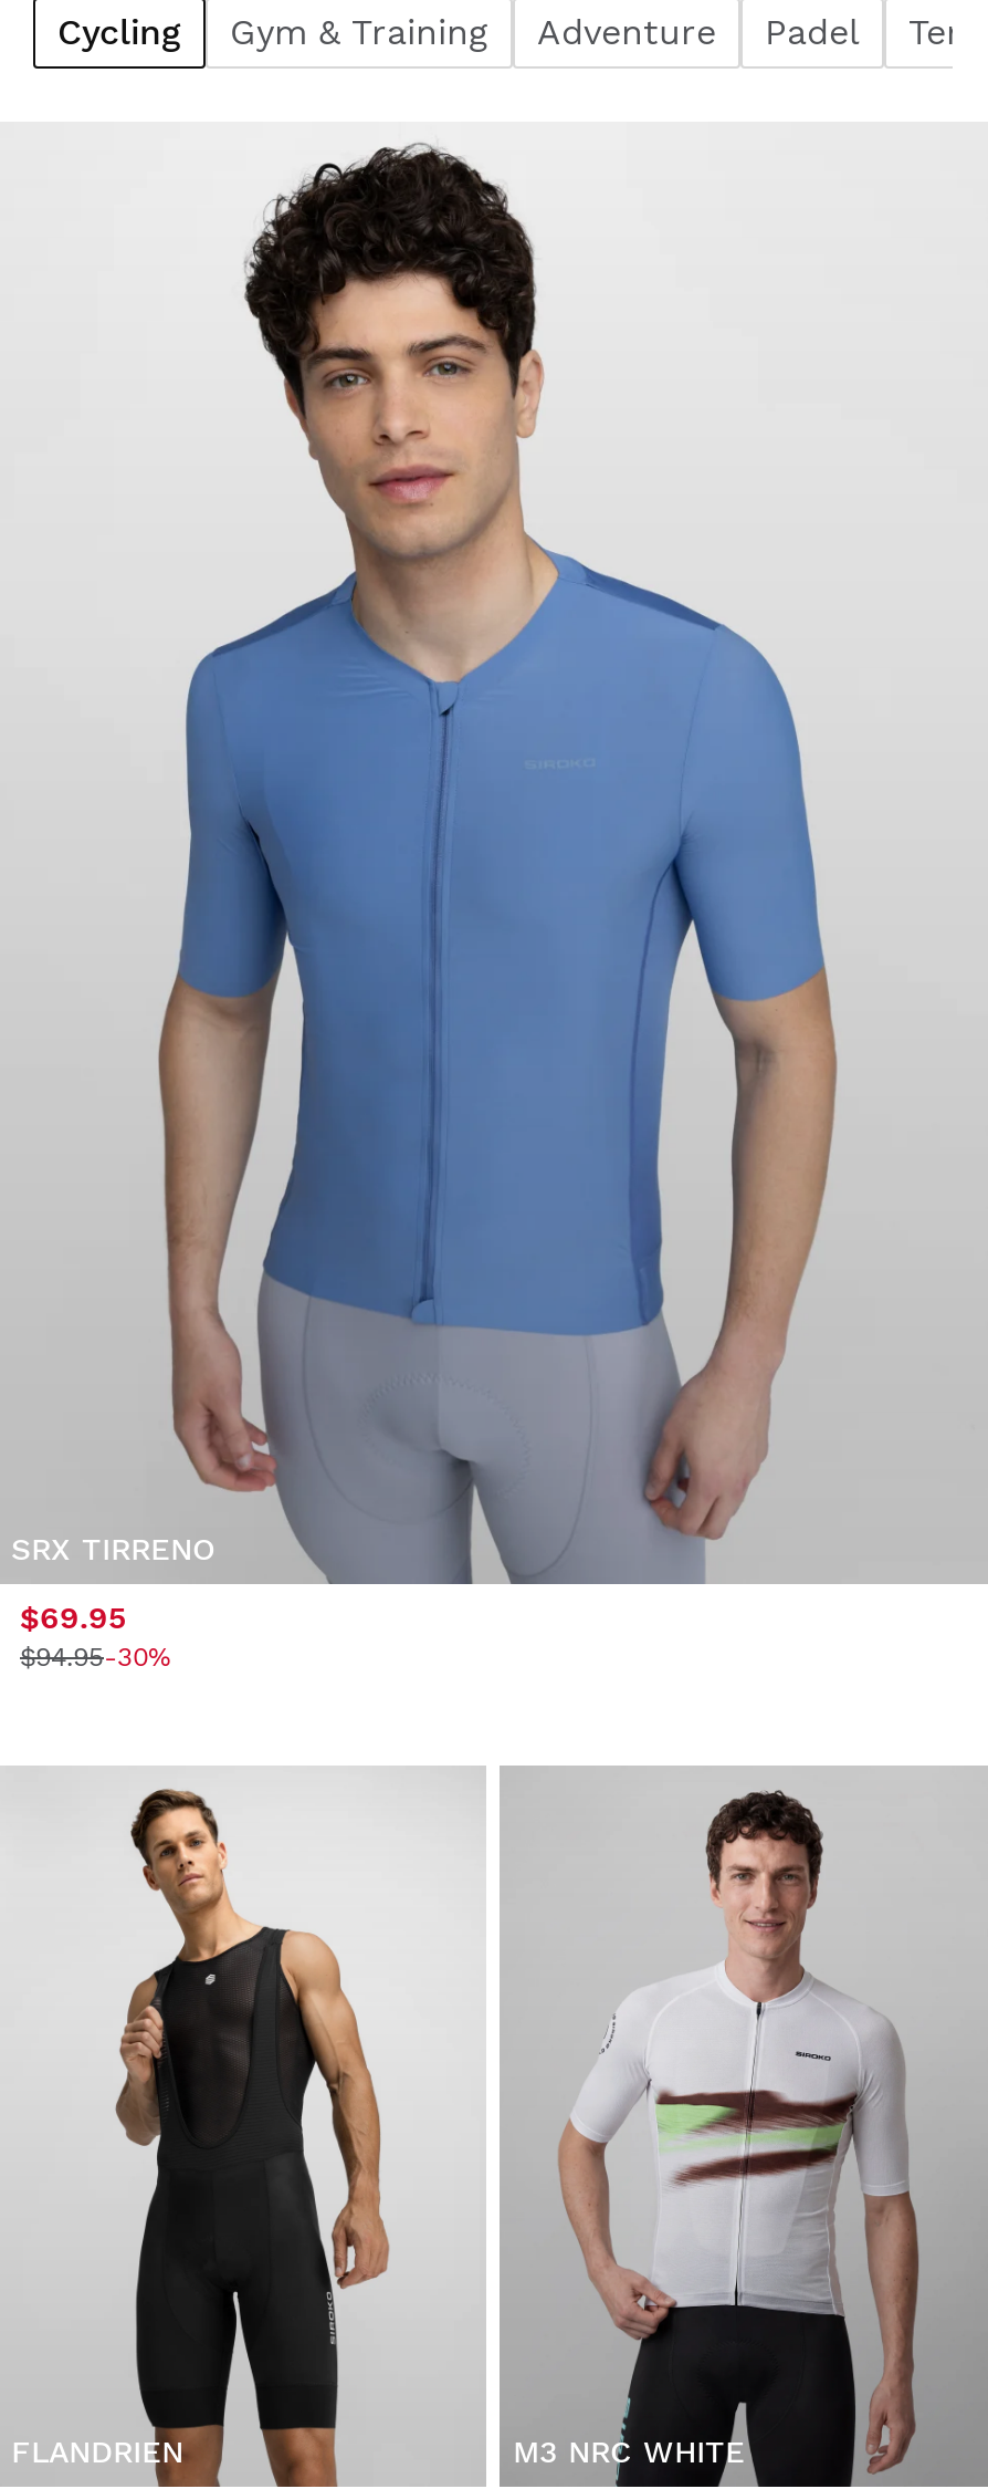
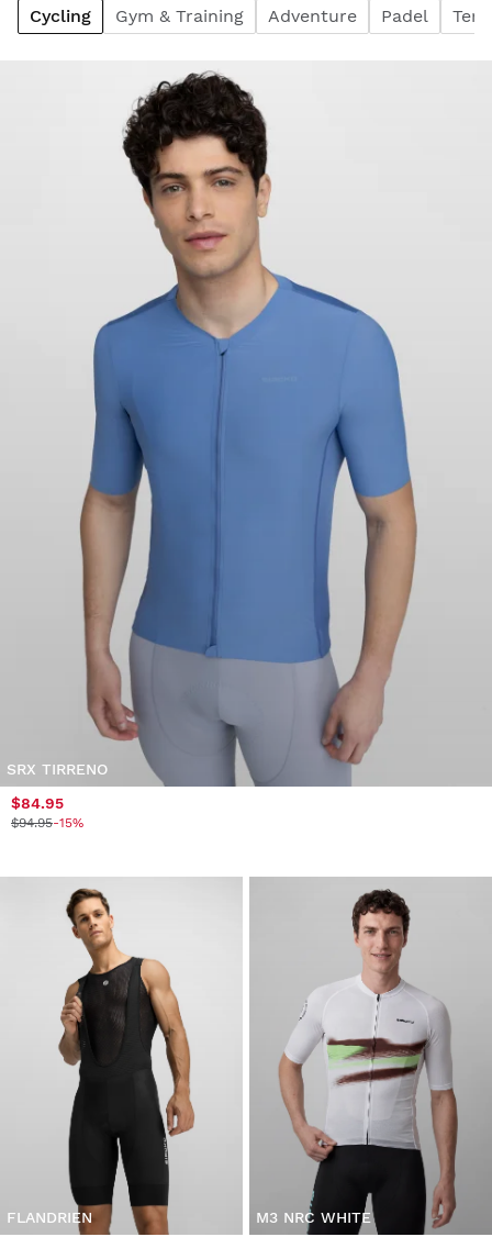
- $69.95
+ $84.95

- $94.95-30%
+ $94.95-15%
